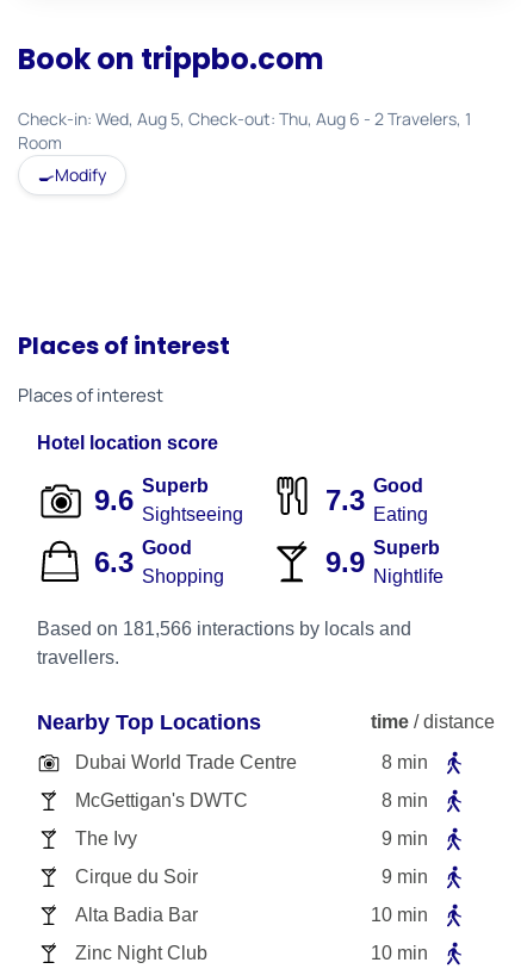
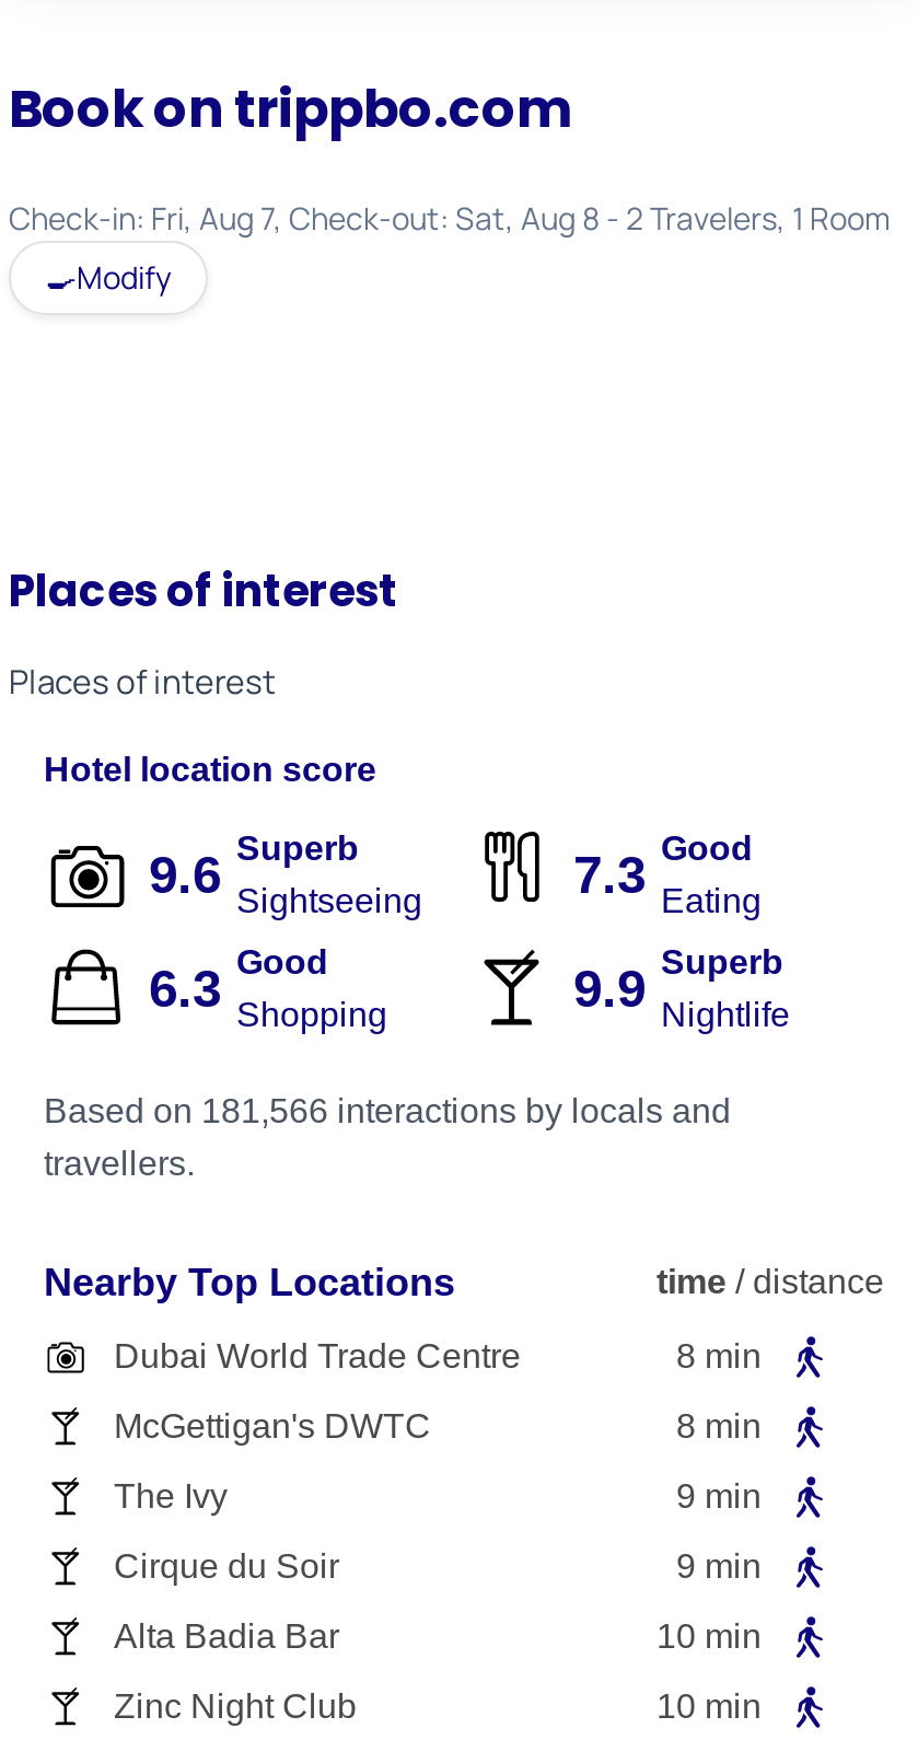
- Check-in: Wed, Aug 5, Check-out: Thu, Aug 6 - 2 Travelers, 1
- Room
+ Check-in: Fri, Aug 7, Check-out: Sat, Aug 8 - 2 Travelers, 1 Room
